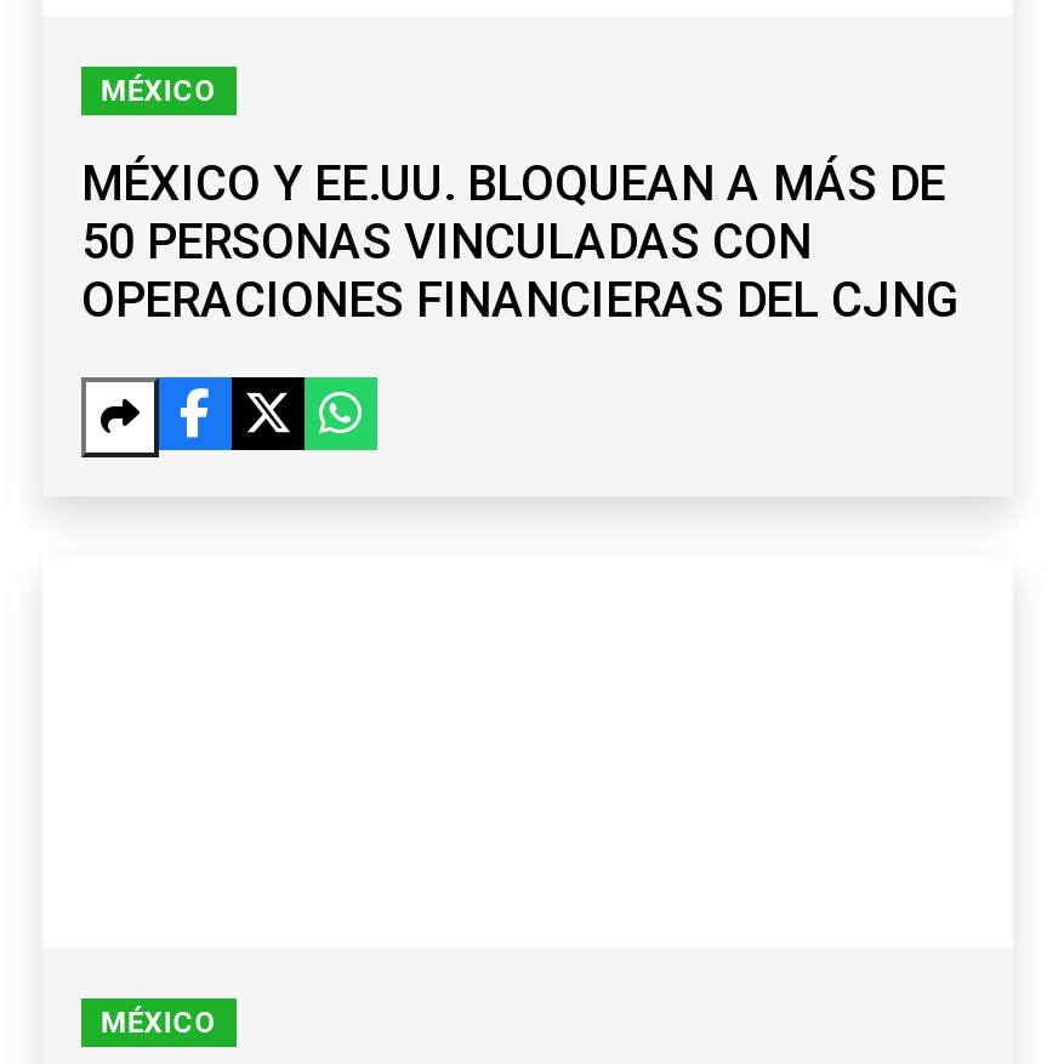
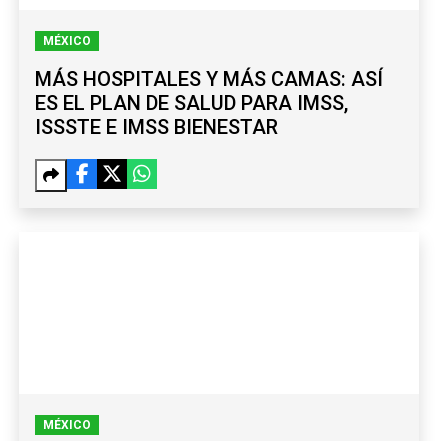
- MÉXICO Y EE.UU. BLOQUEAN A MÁS DE
- 50 PERSONAS VINCULADAS CON
- OPERACIONES FINANCIERAS DEL CJNG
+ MÁS HOSPITALES Y MÁS CAMAS: ASÍ
+ ES EL PLAN DE SALUD PARA IMSS,
+ ISSSTE E IMSS BIENESTAR
